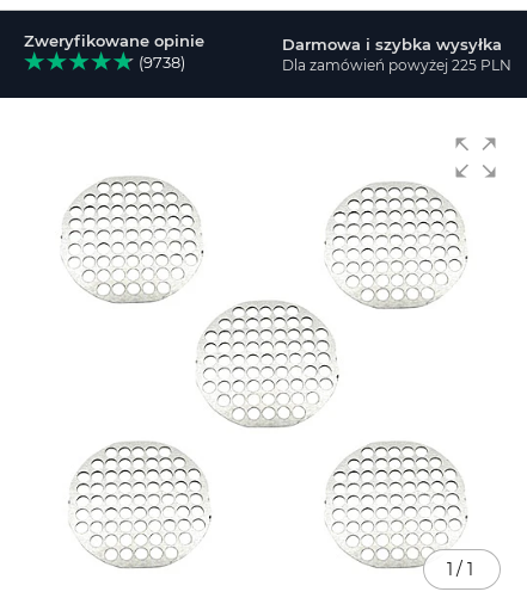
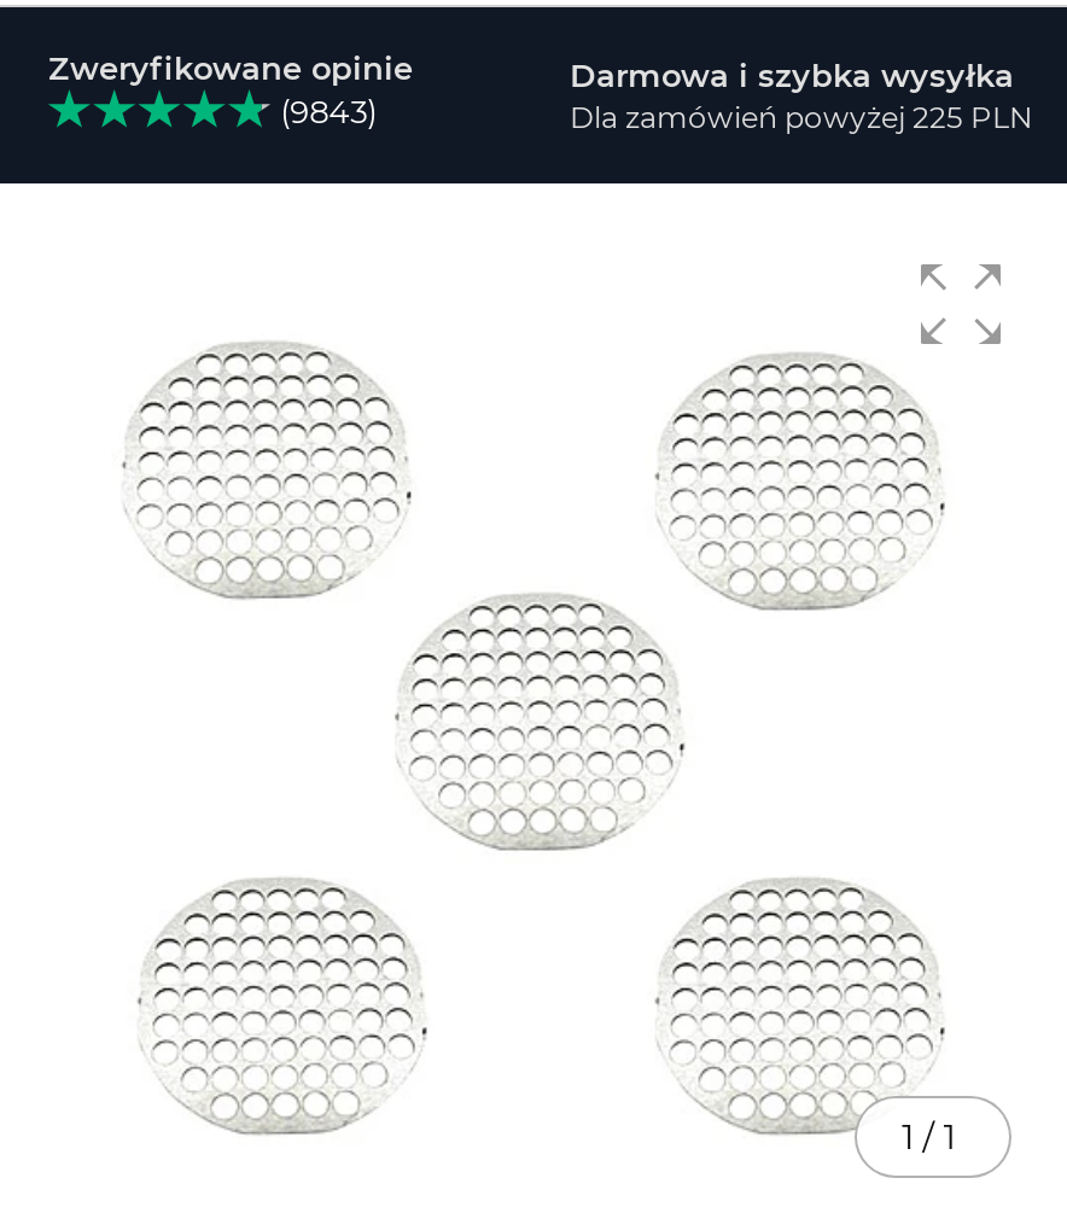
- (9738)
+ (9843)
